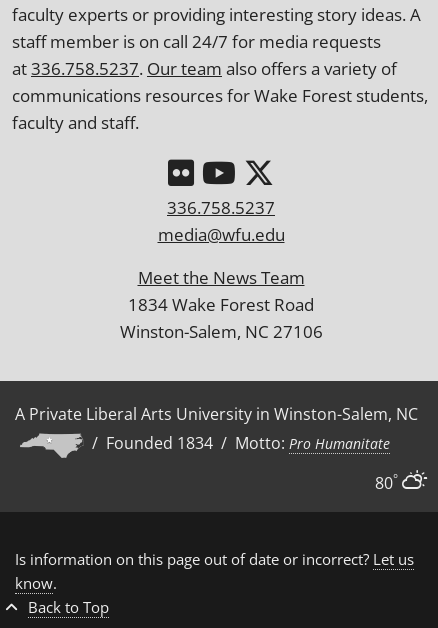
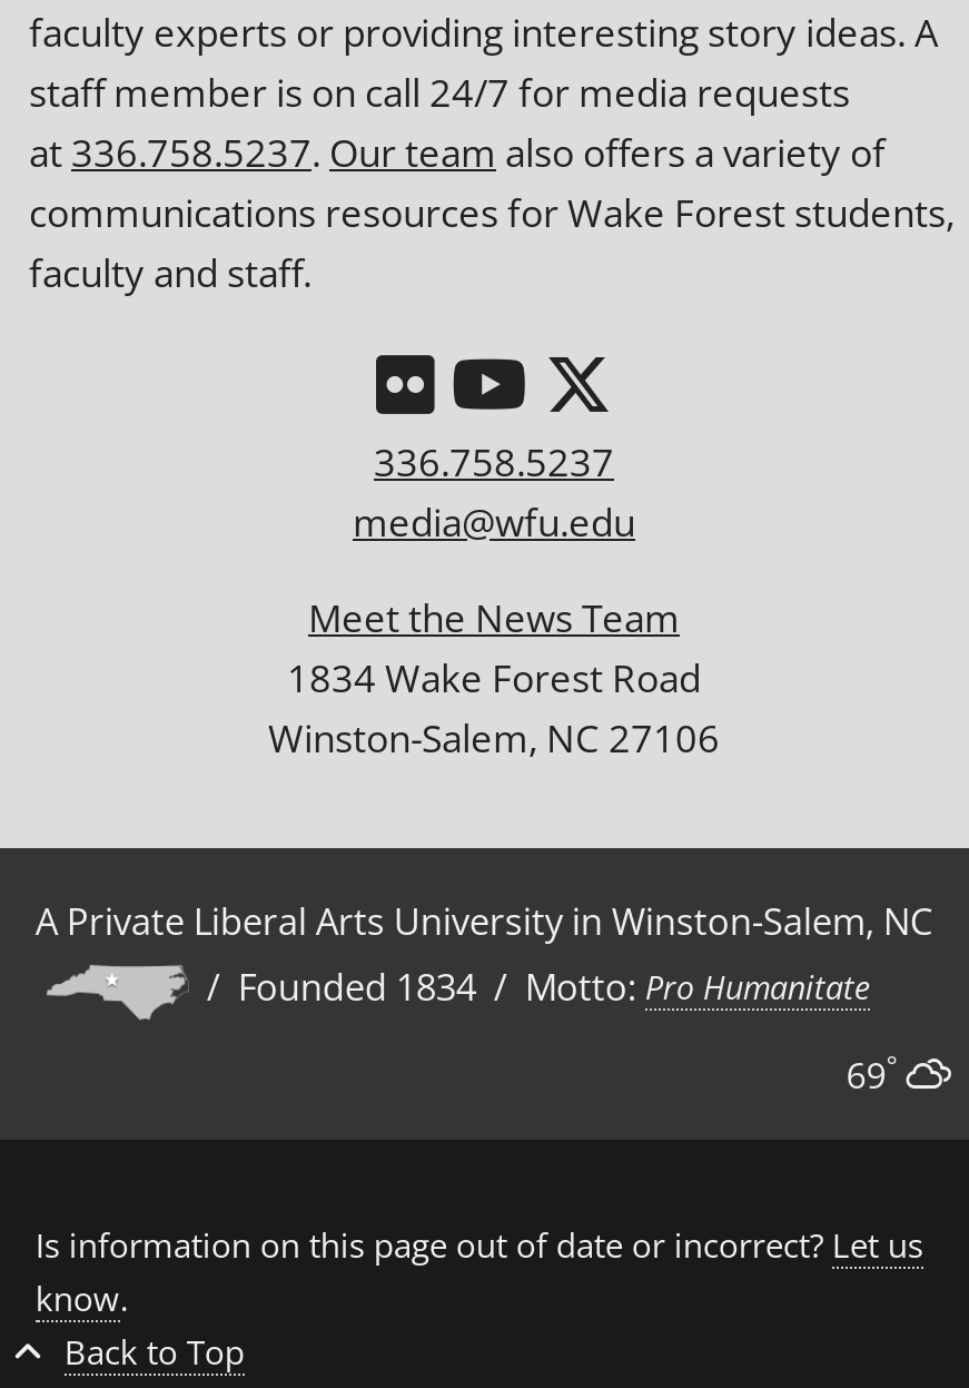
- 80°
+ 69°
